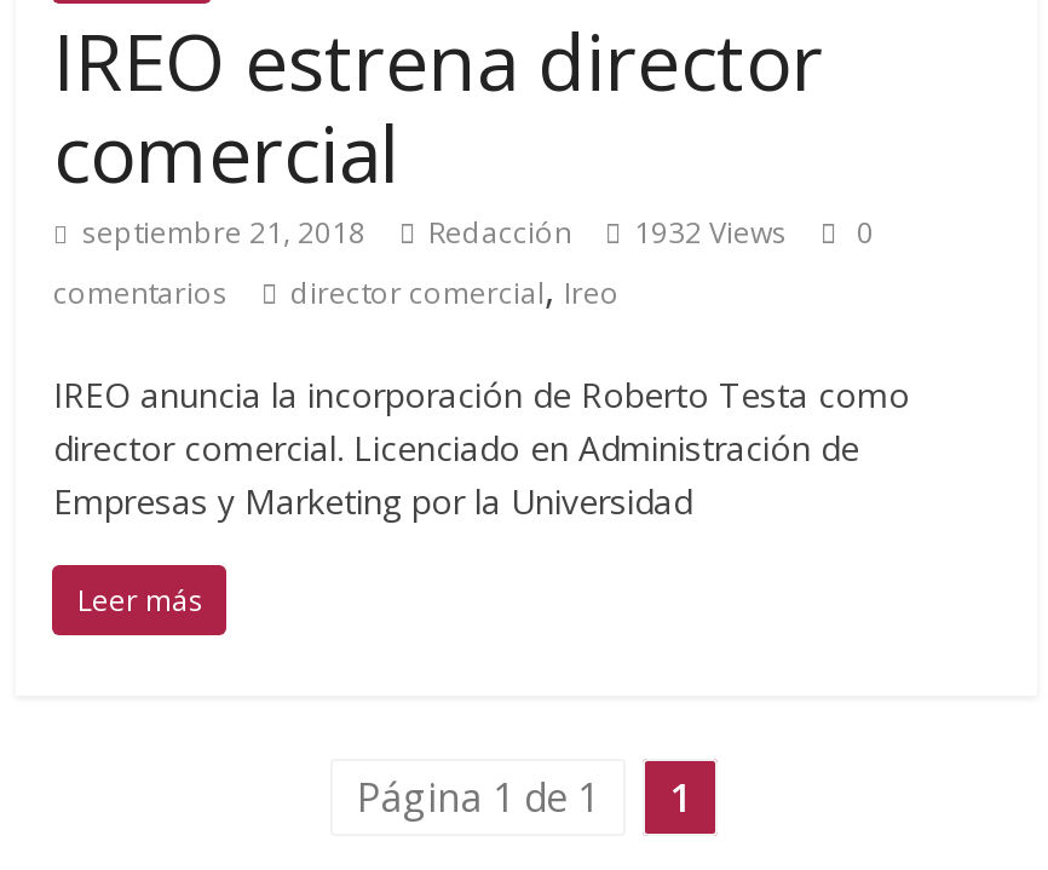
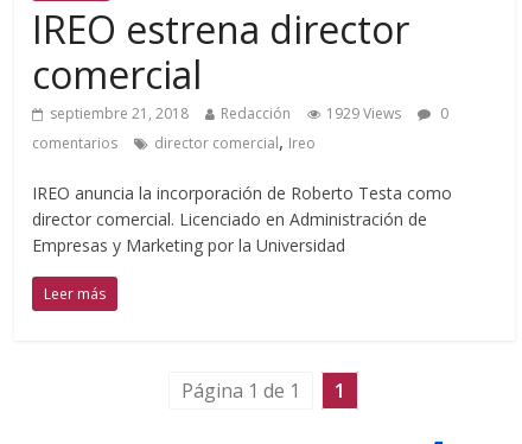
- septiembre 21, 2018 Redacción 1932 Views 0
+ septiembre 21, 2018 Redacción 1929 Views 0
